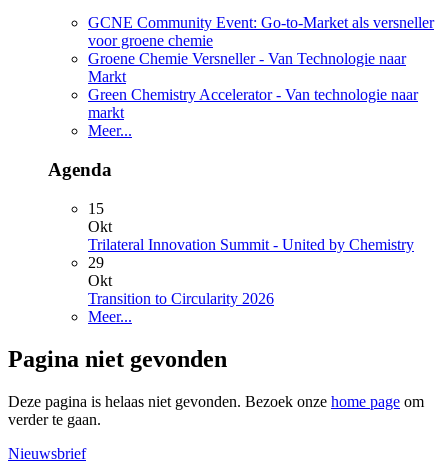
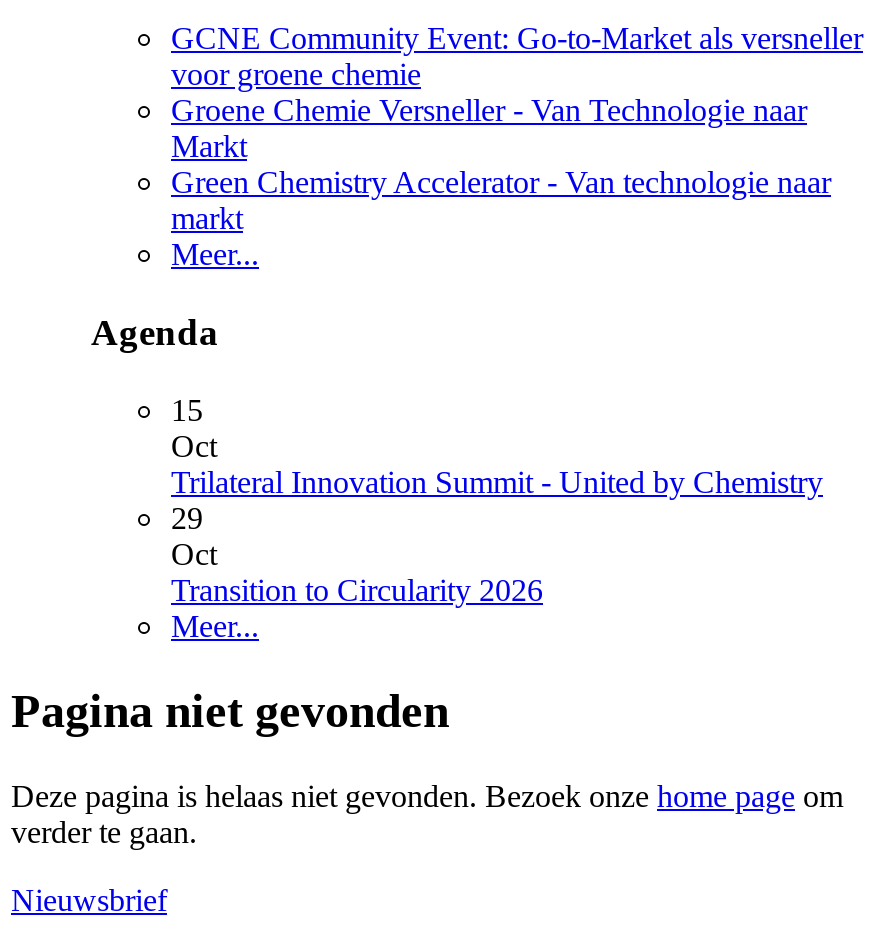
- Okt
+ Oct

- Okt
+ Oct
